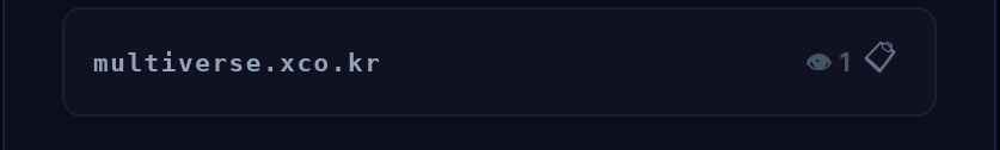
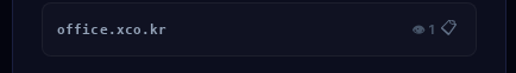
- multiverse.xco.kr
+ office.xco.kr
